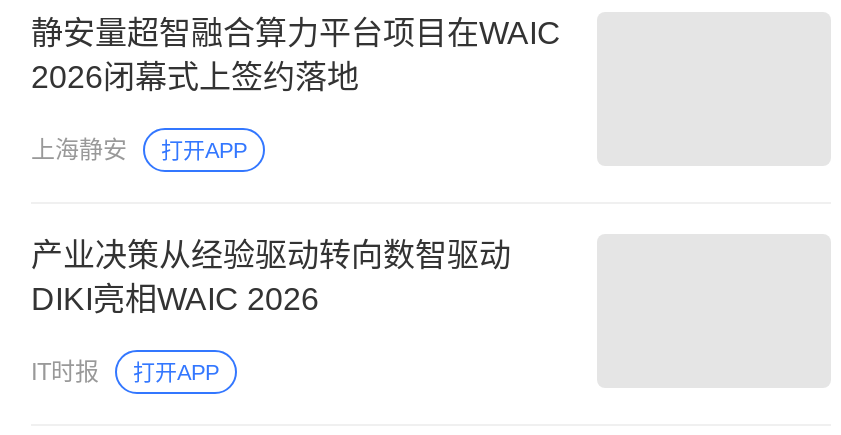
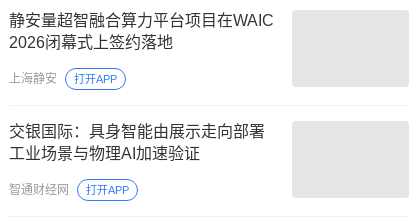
- 产业决策从经验驱动转向数智驱动
- DIKI亮相WAIC 2026
+ 交银国际：具身智能由展示走向部署
+ 工业场景与物理AI加速验证

- IT时报
+ 智通财经网
